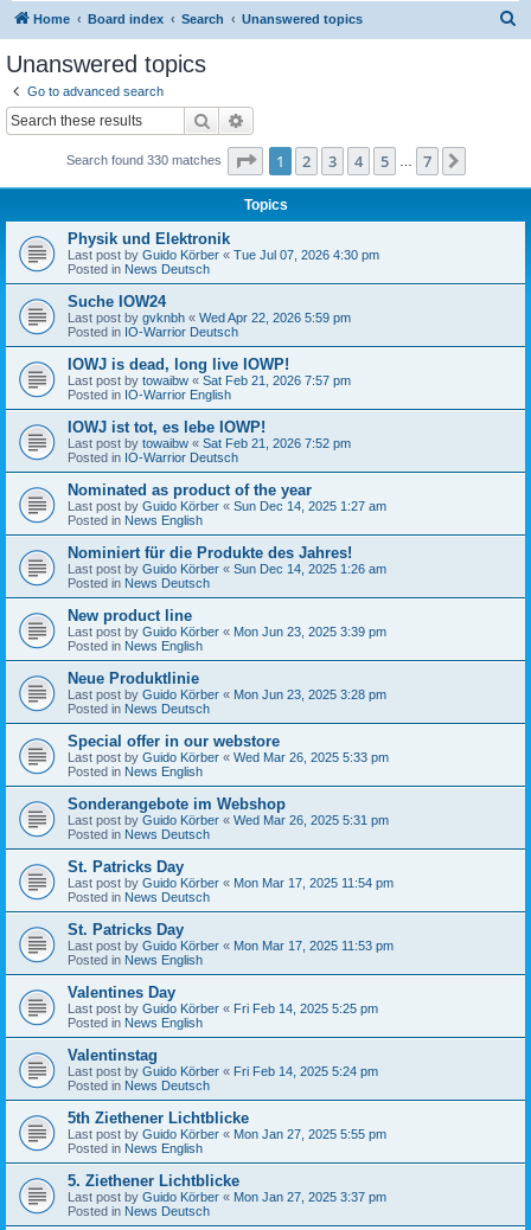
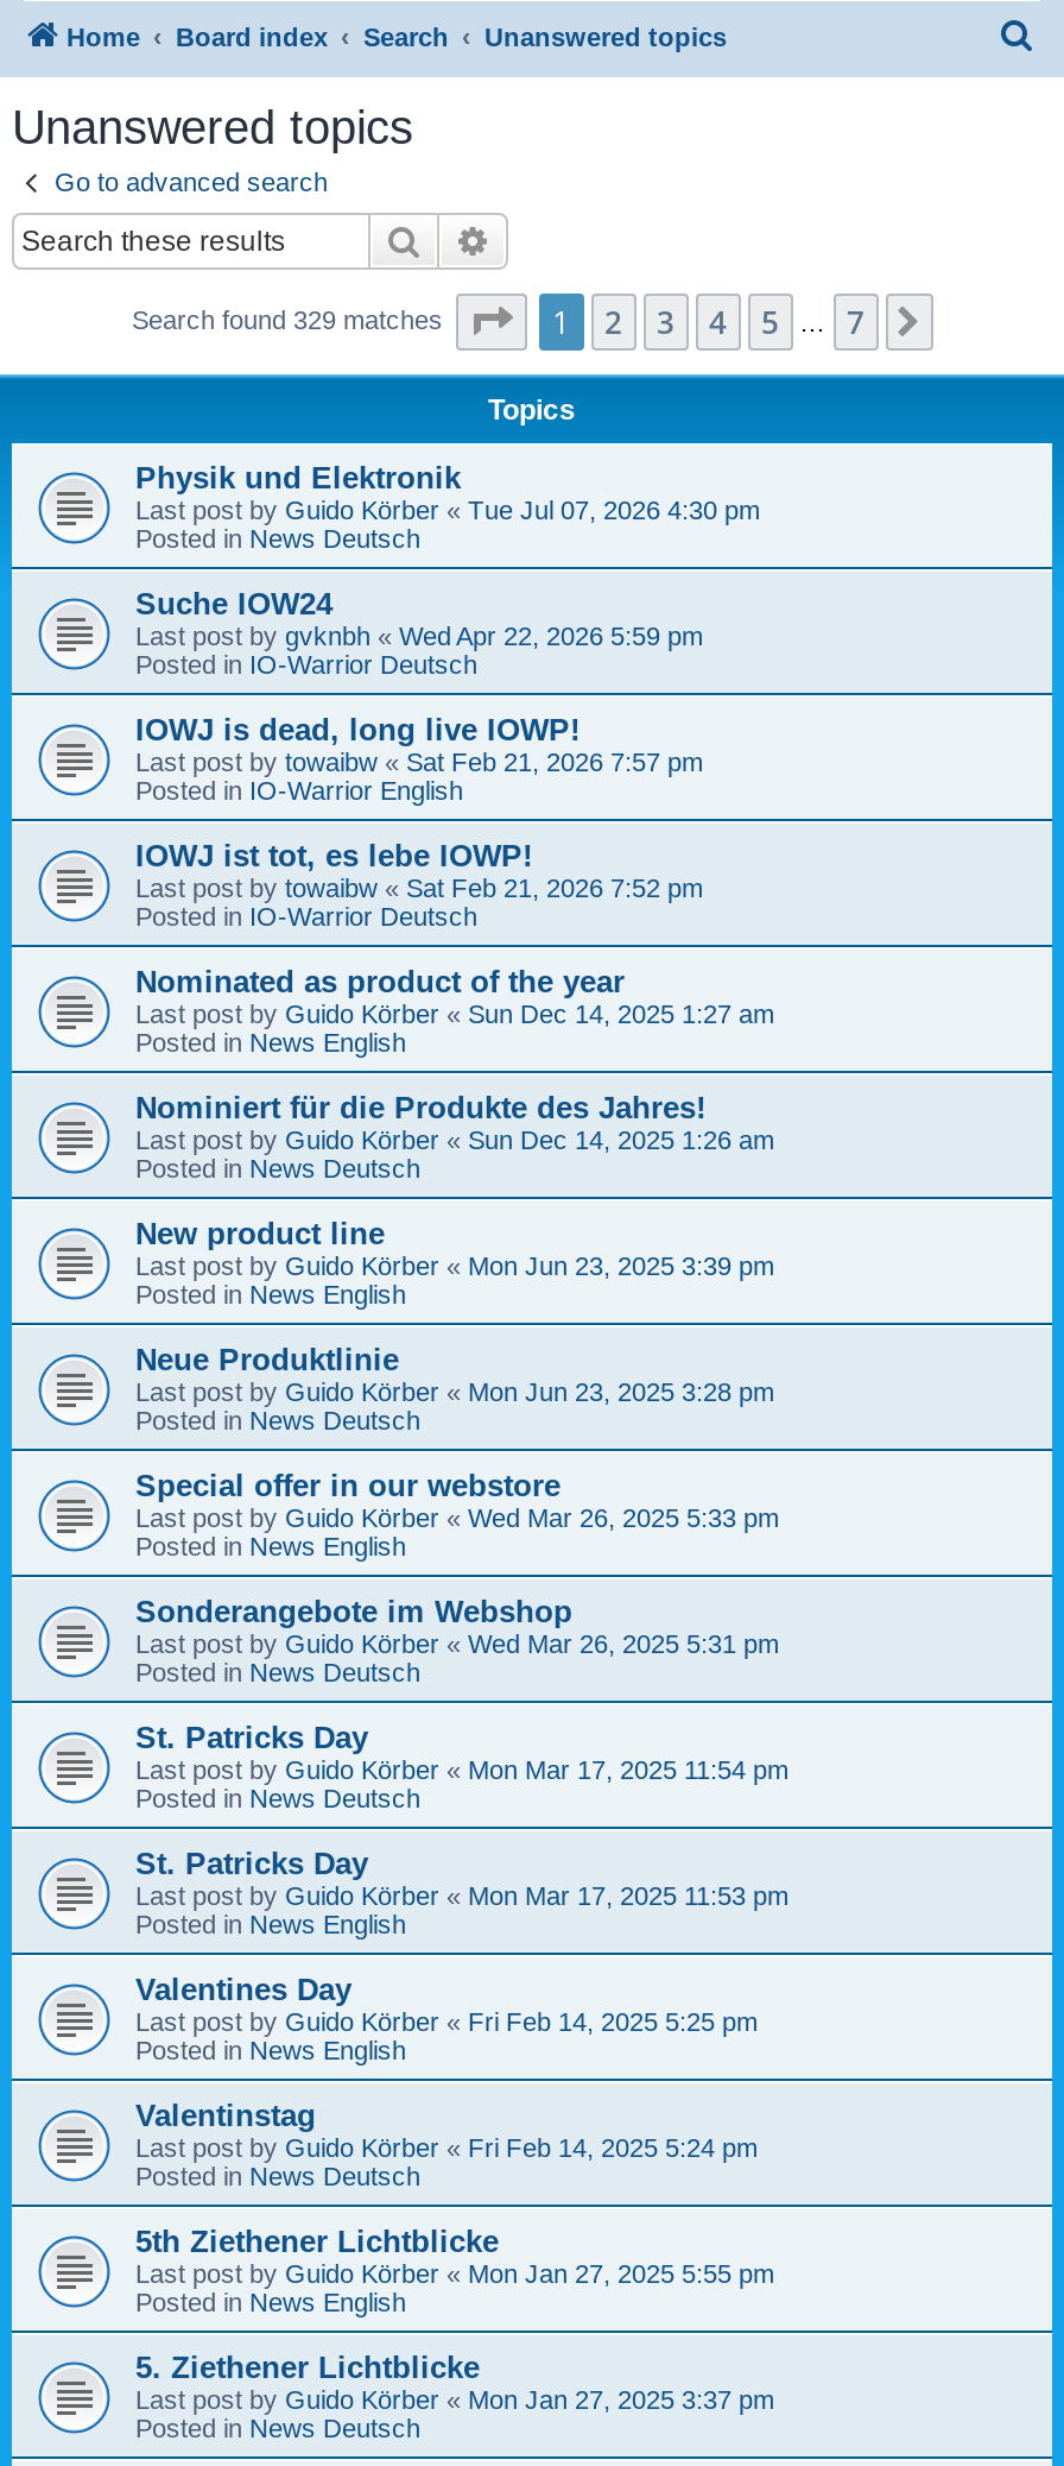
- Search found 330 matches
+ Search found 329 matches
